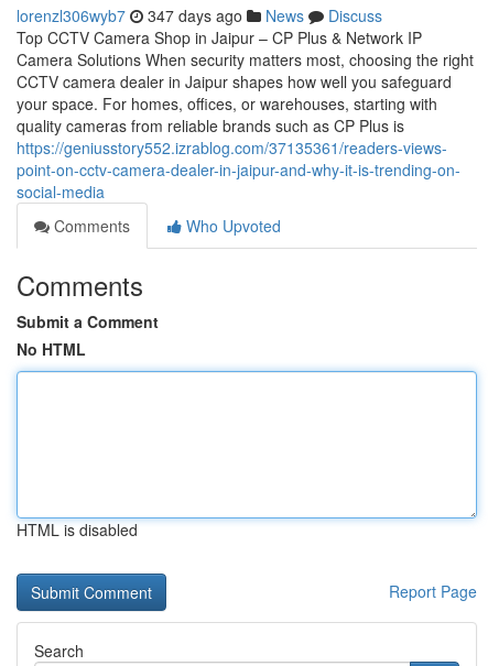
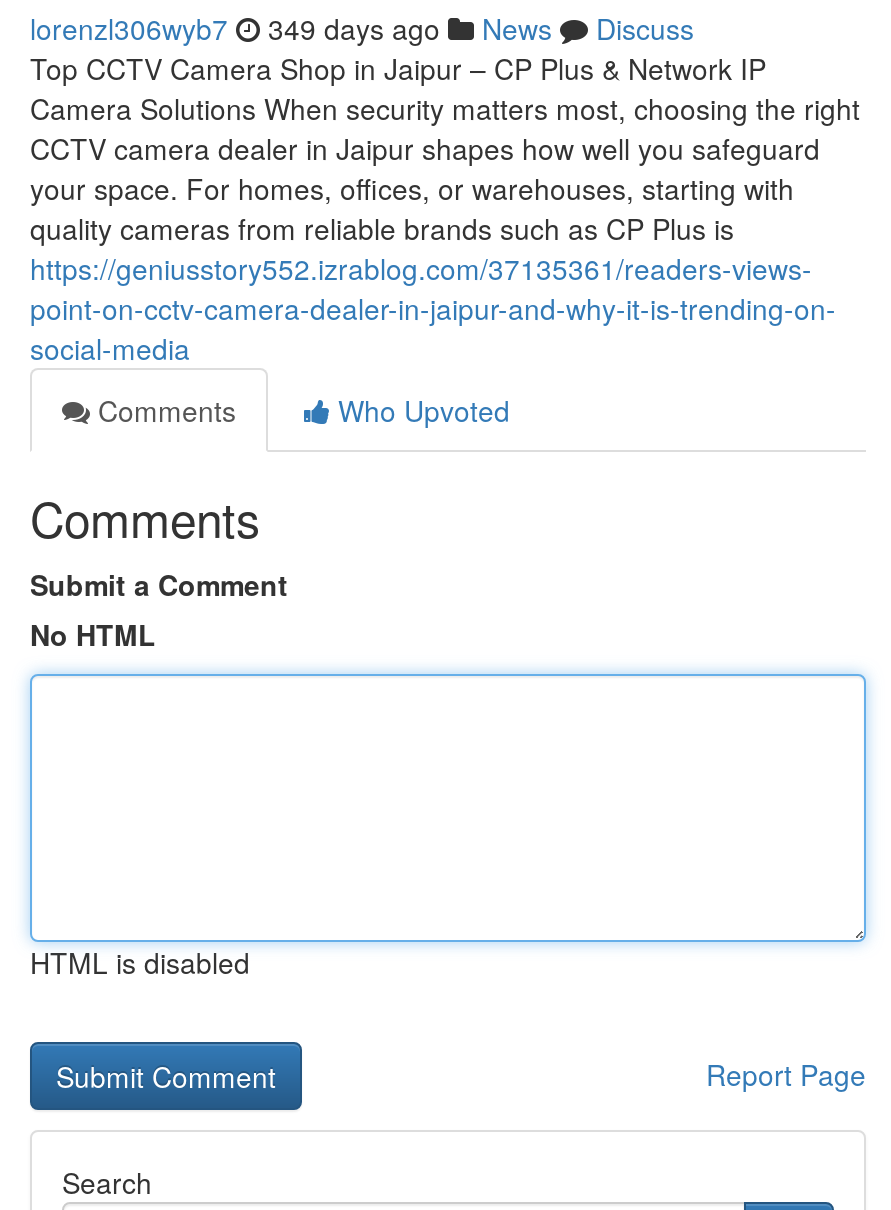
- lorenzl306wyb7 347 days ago News Discuss
+ lorenzl306wyb7 349 days ago News Discuss
